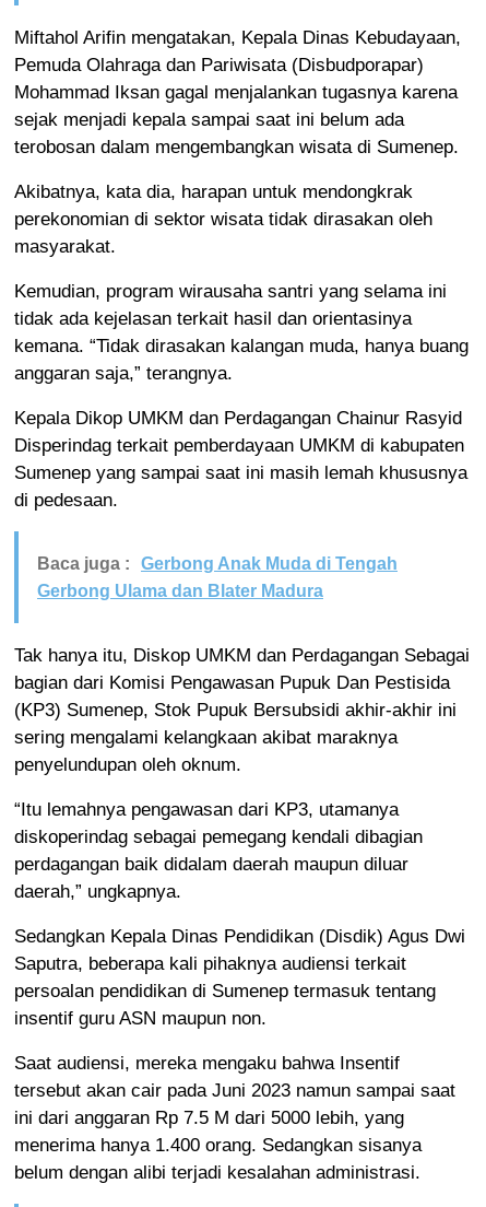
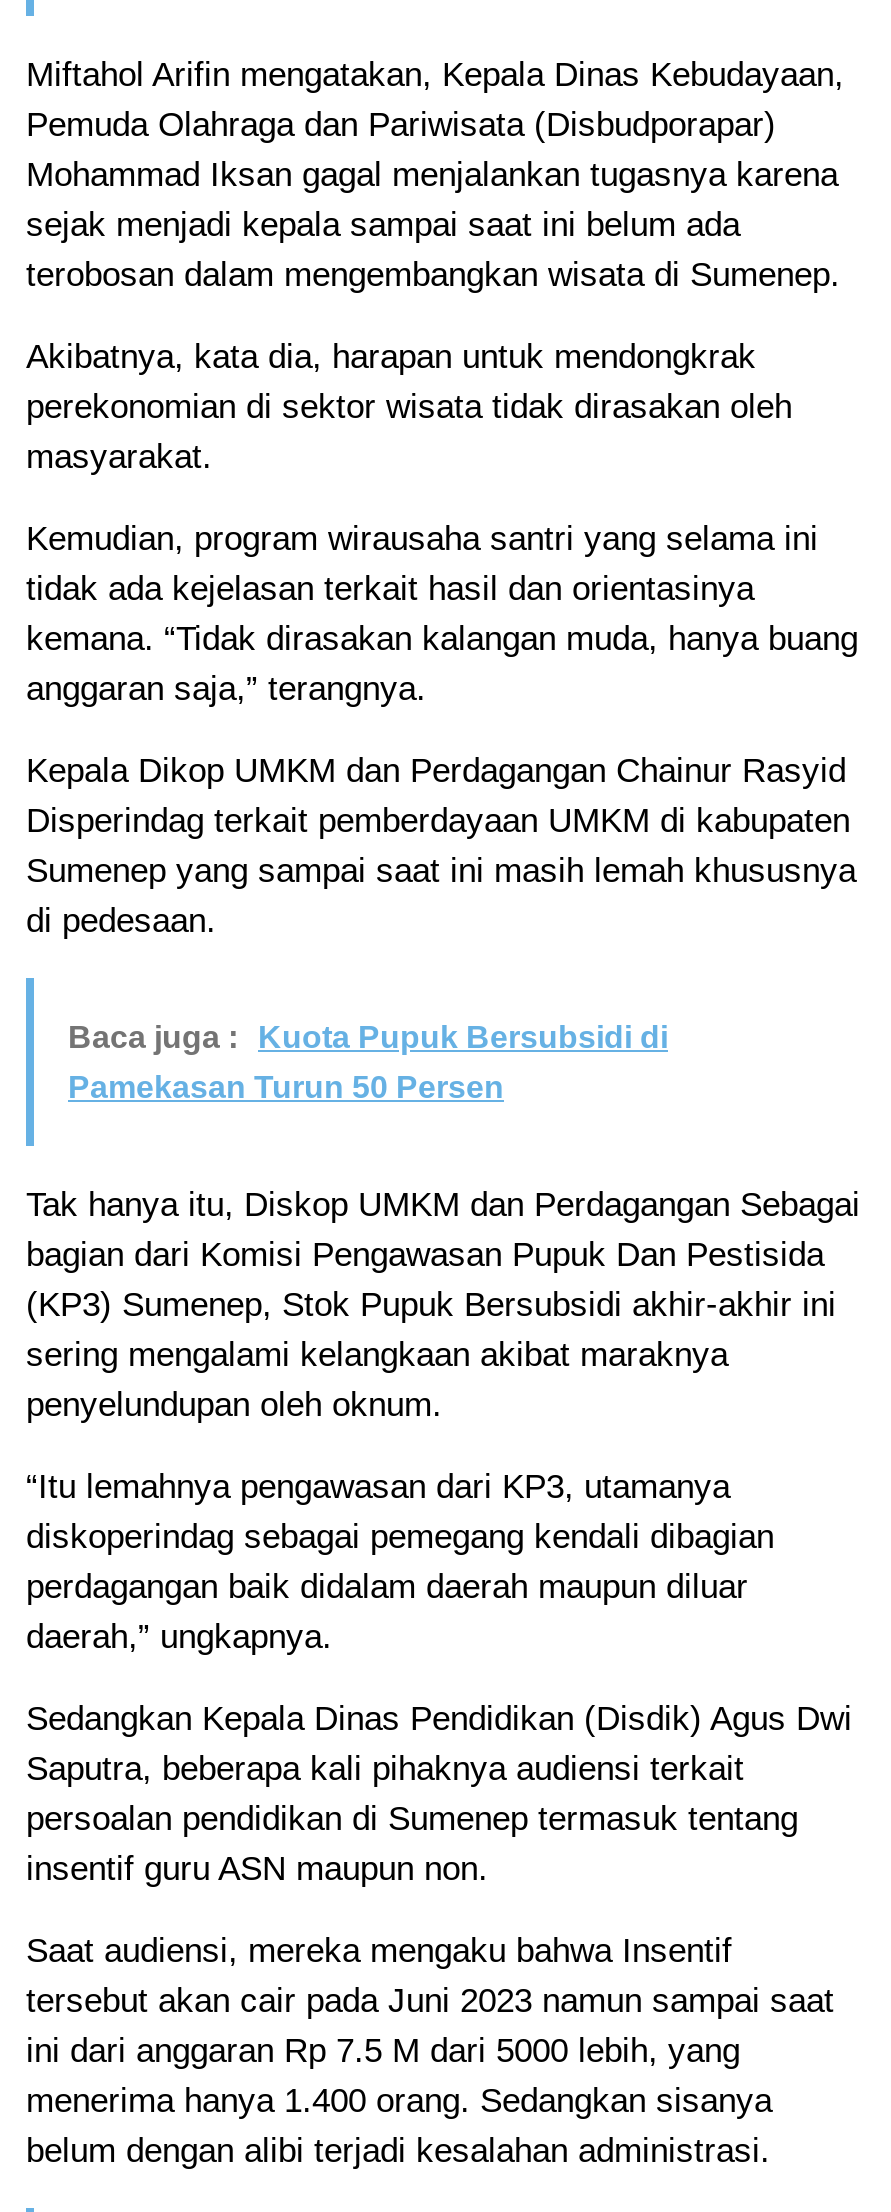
- Baca juga : Gerbong Anak Muda di Tengah
+ Baca juga : Kuota Pupuk Bersubsidi di

- Gerbong Ulama dan Blater Madura
+ Pamekasan Turun 50 Persen
